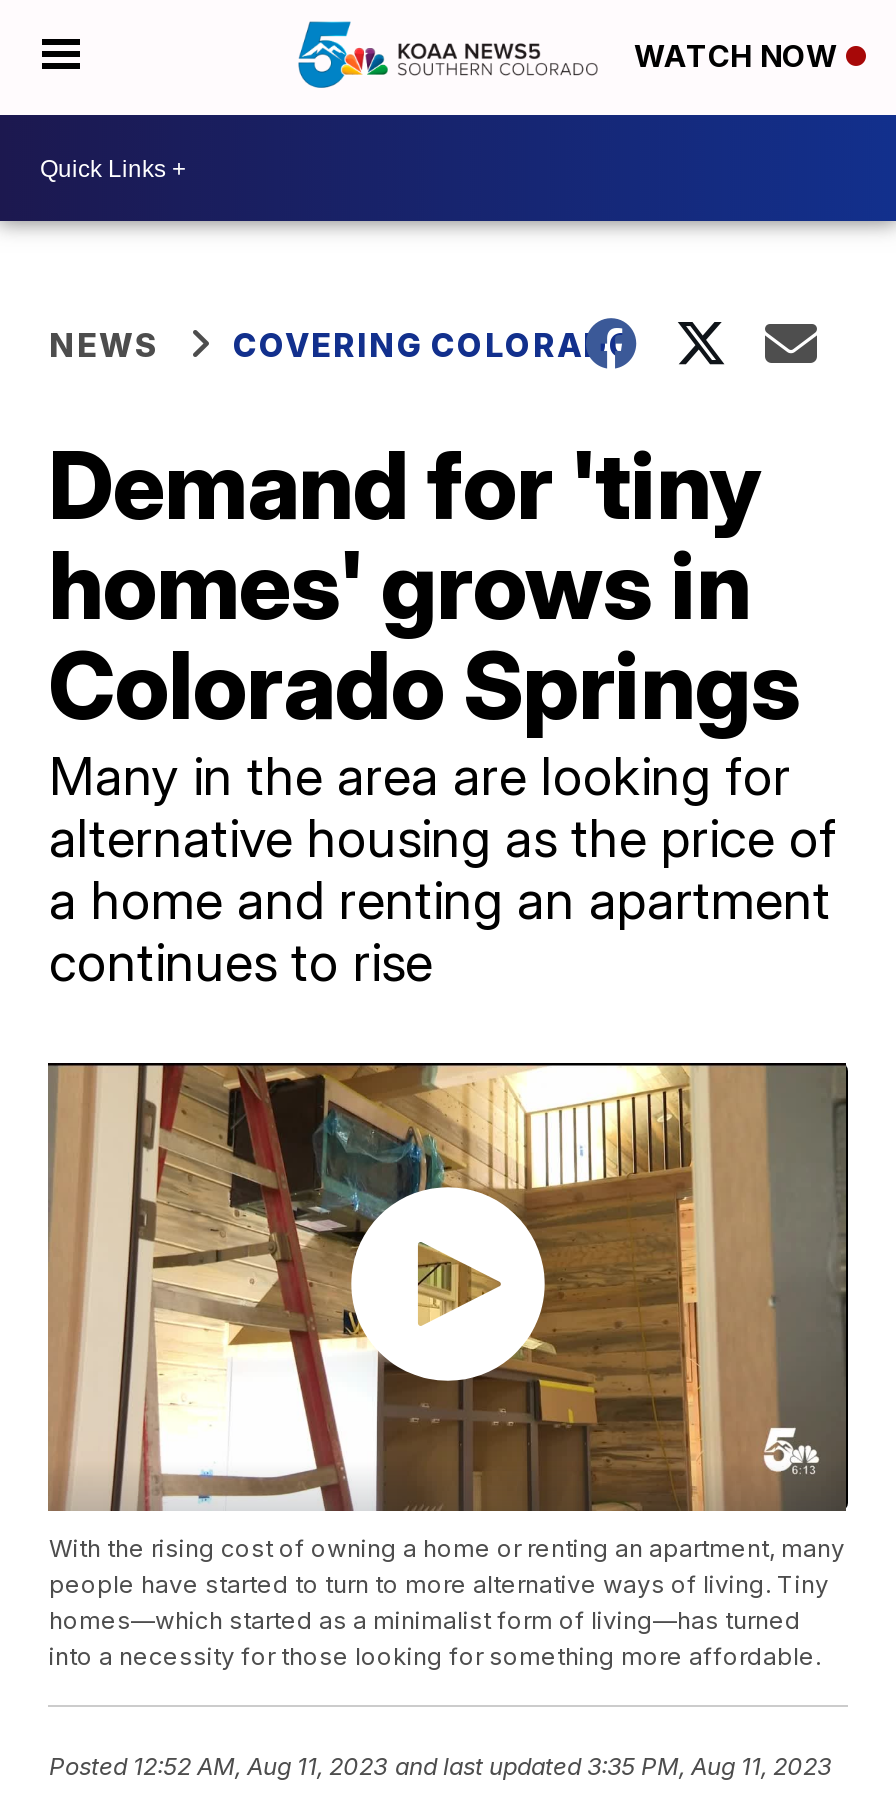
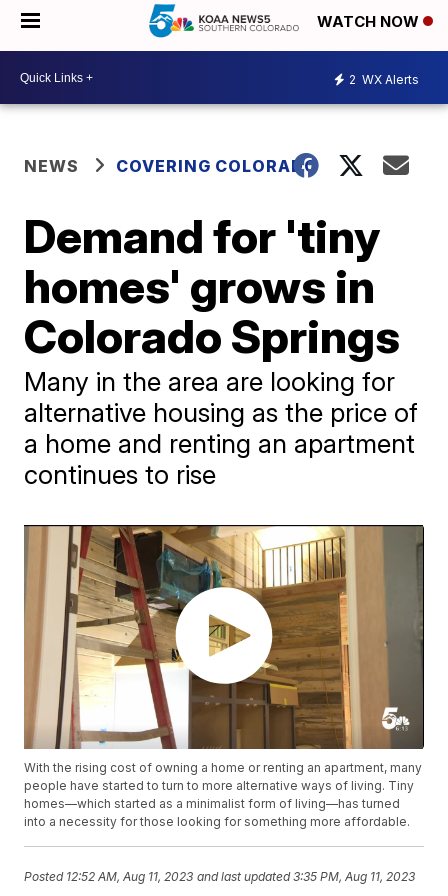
+ 2 WX Alerts
